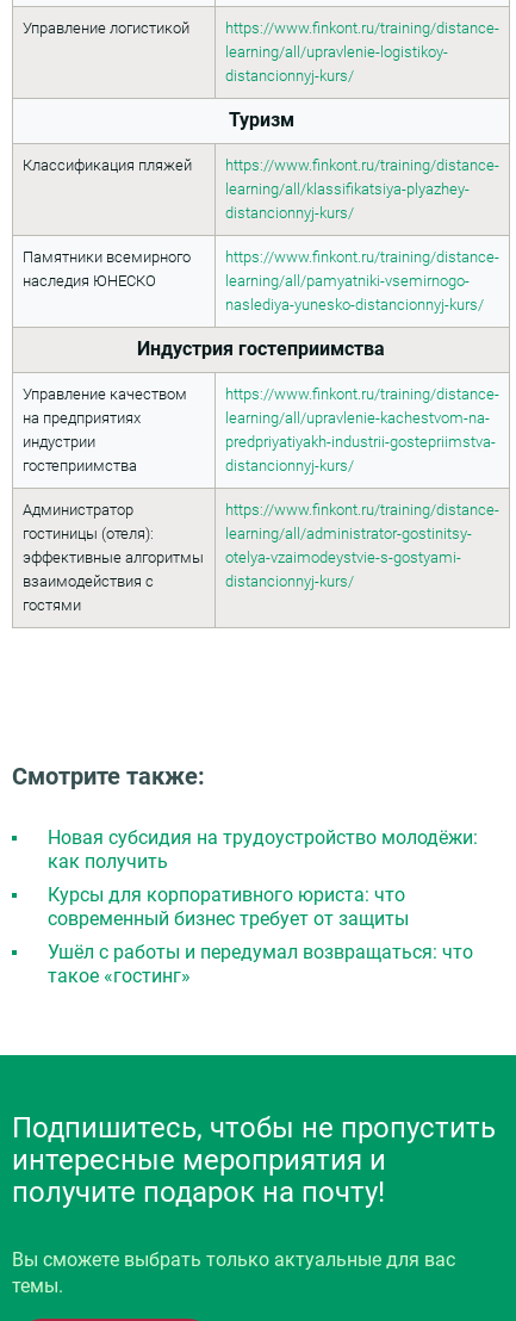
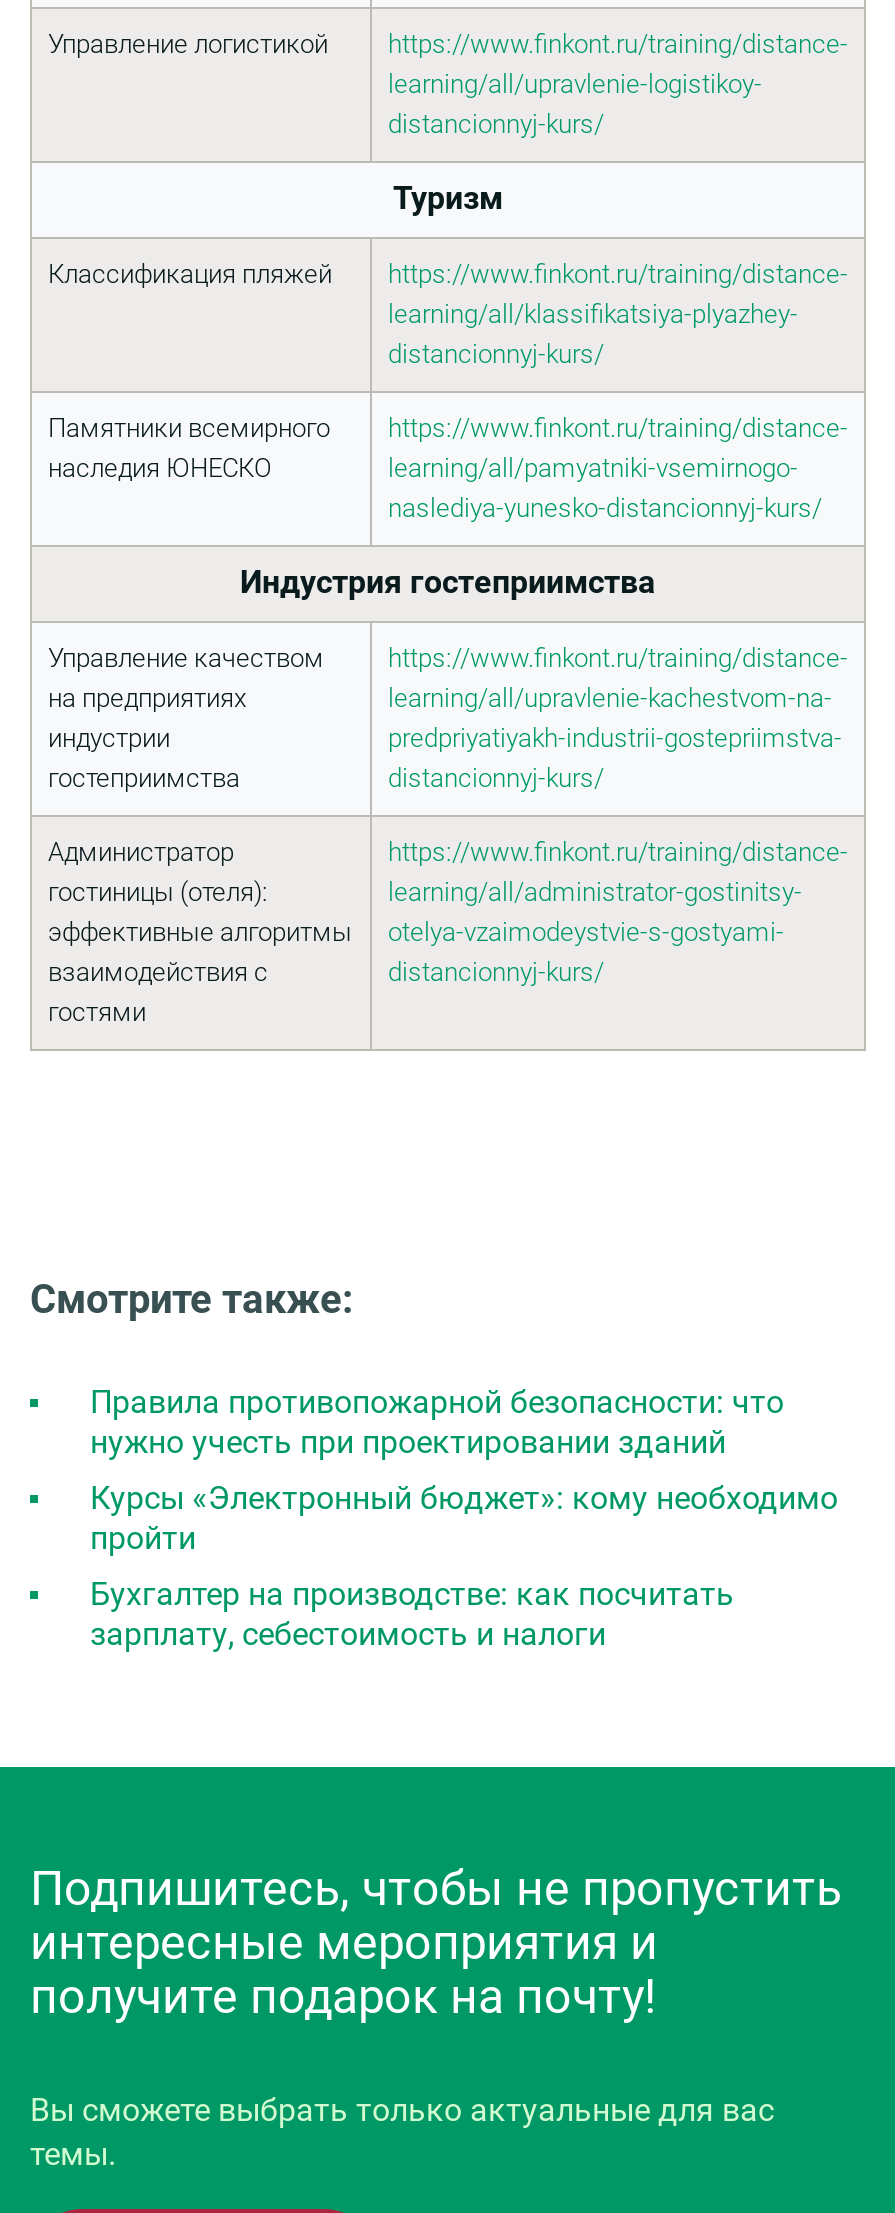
- Новая субсидия на трудоустройство молодёжи:
- как получить
+ Правила противопожарной безопасности: что
+ нужно учесть при проектировании зданий

- Курсы для корпоративного юриста: что
- современный бизнес требует от защиты
+ Курсы «Электронный бюджет»: кому необходимо
+ пройти

- Ушёл с работы и передумал возвращаться: что
- такое «гостинг»
+ Бухгалтер на производстве: как посчитать
+ зарплату, себестоимость и налоги
